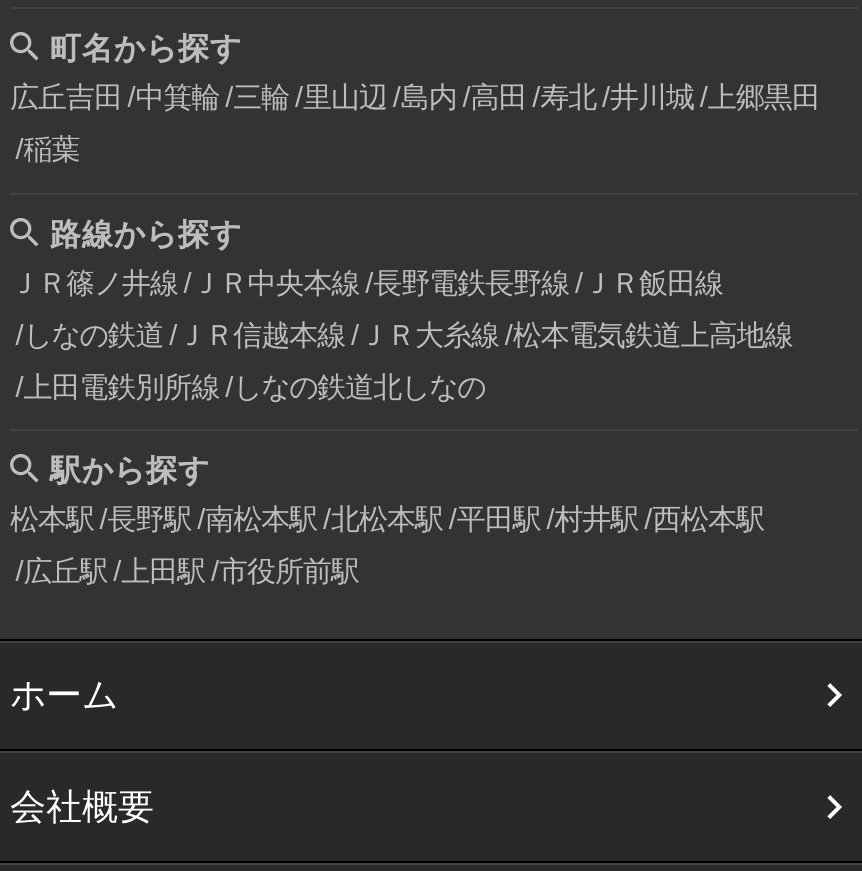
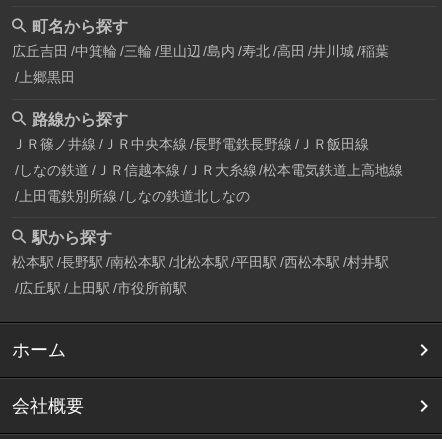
- 広丘吉田 中箕輪 三輪 里山辺 島内 高田 寿北 井川城 上郷黒田
+ 広丘吉田 中箕輪 三輪 里山辺 島内 寿北 高田 井川城 稲葉

- 稲葉
+ 上郷黒田

- 松本駅 長野駅 南松本駅 北松本駅 平田駅 村井駅 西松本駅
+ 松本駅 長野駅 南松本駅 北松本駅 平田駅 西松本駅 村井駅
